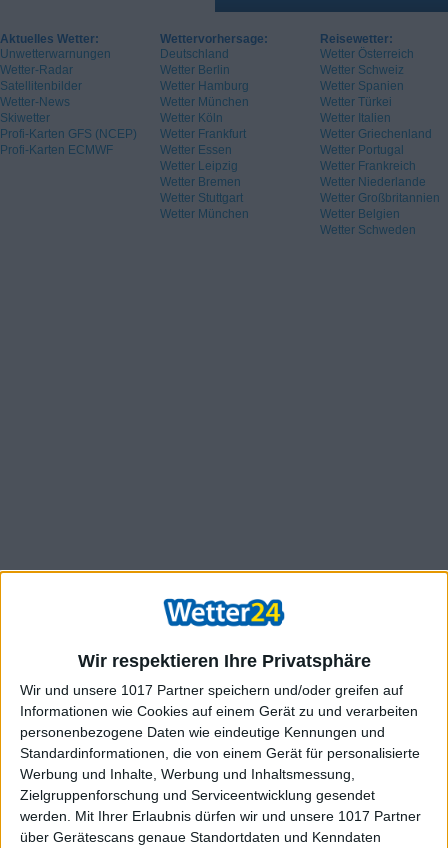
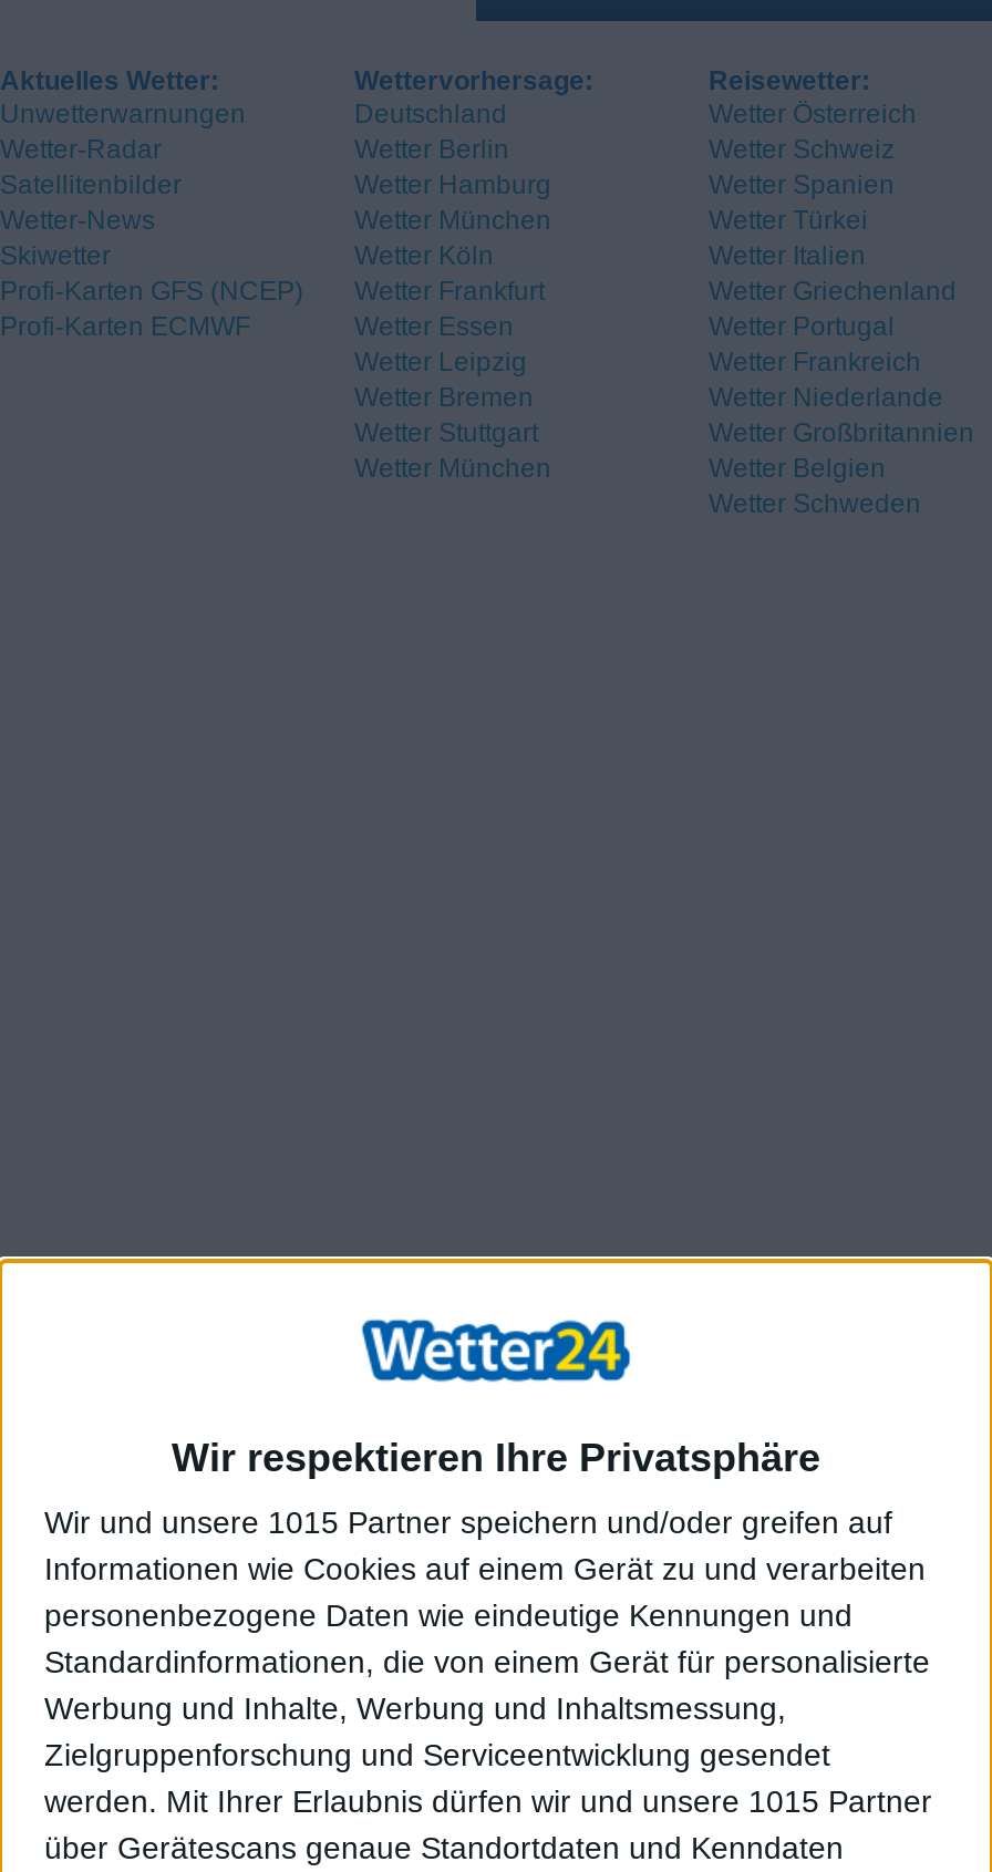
- Wir und unsere 1017 Partner speichern und/oder greifen auf
+ Wir und unsere 1015 Partner speichern und/oder greifen auf

- werden. Mit Ihrer Erlaubnis dürfen wir und unsere 1017 Partner
+ werden. Mit Ihrer Erlaubnis dürfen wir und unsere 1015 Partner
